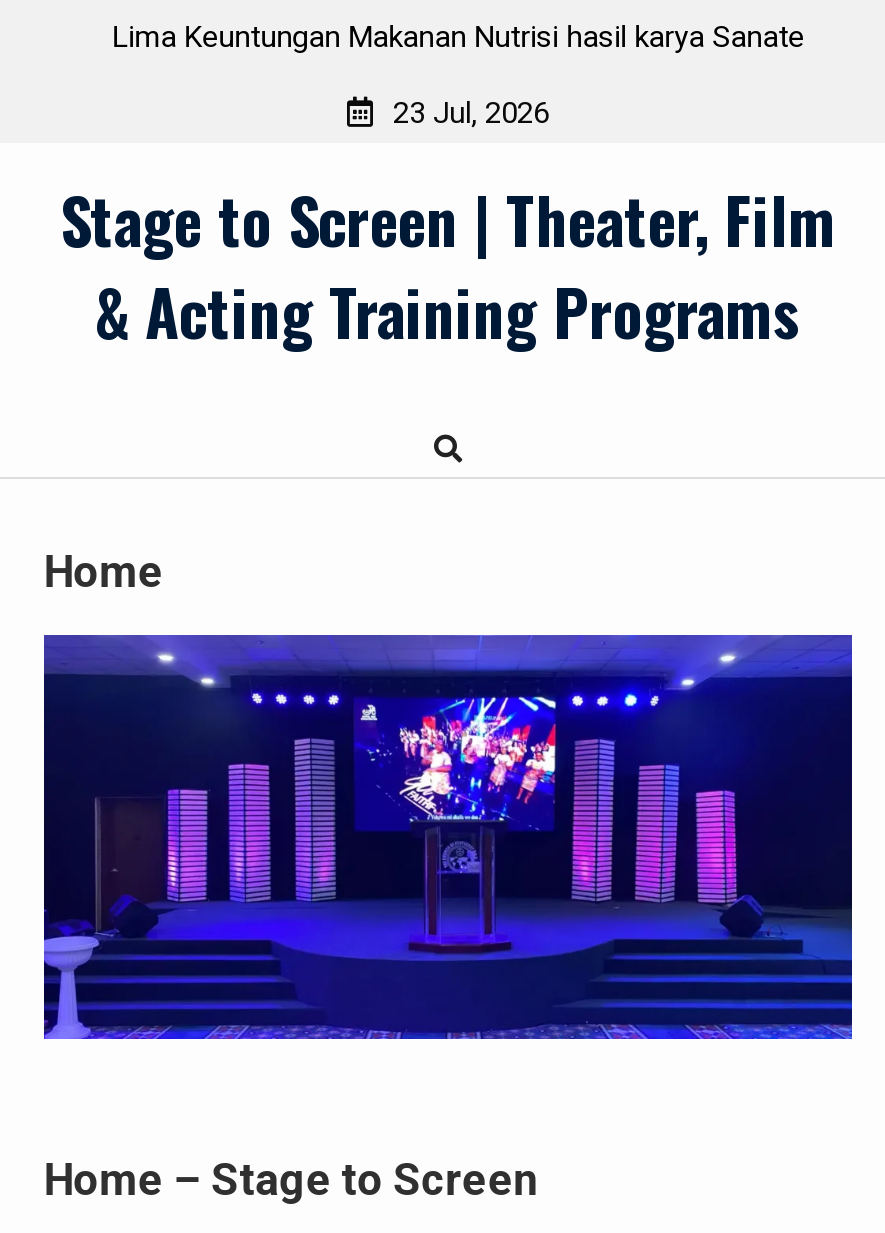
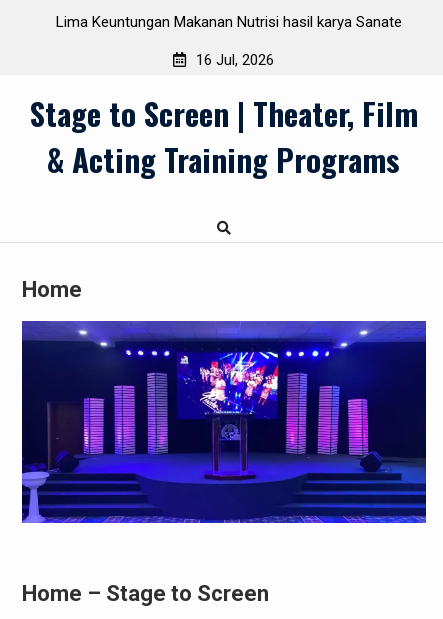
- 23 Jul, 2026
+ 16 Jul, 2026
